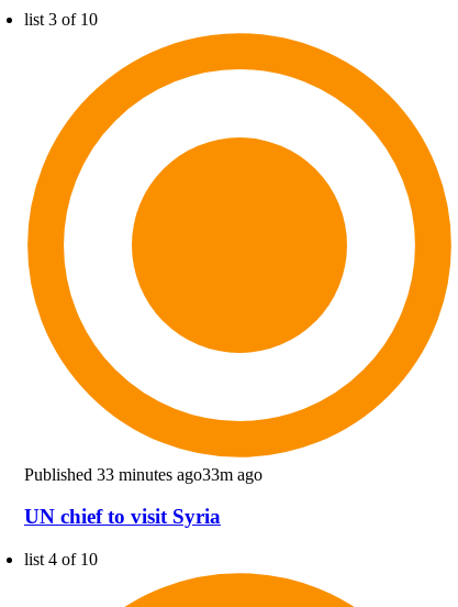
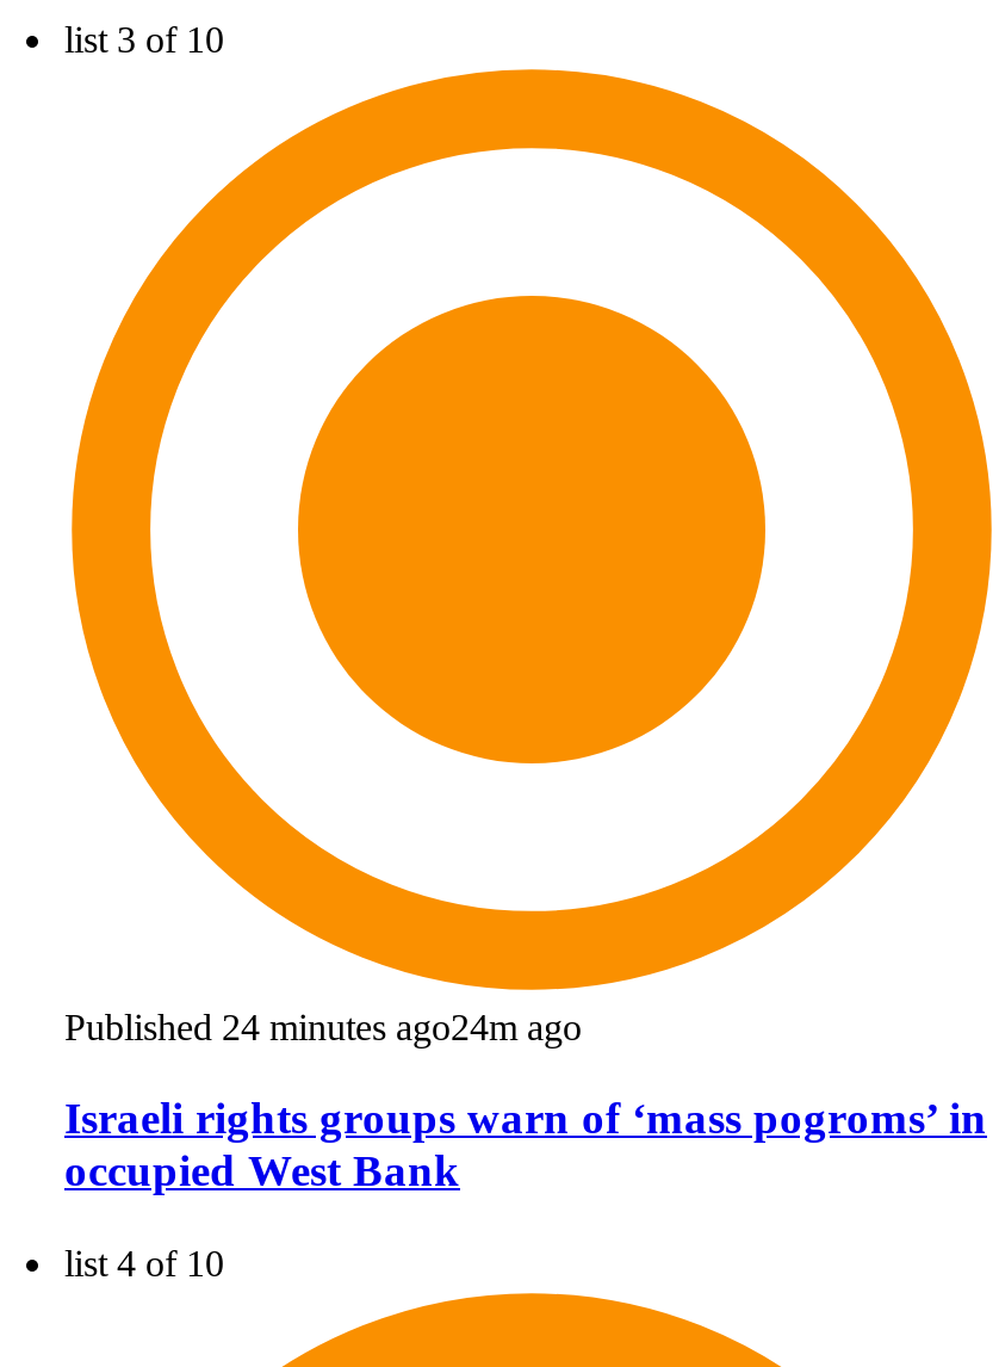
- Published 33 minutes ago33m ago
+ Published 24 minutes ago24m ago

- UN chief to visit Syria
+ Israeli rights groups warn of ‘mass pogroms’ in
+ occupied West Bank
